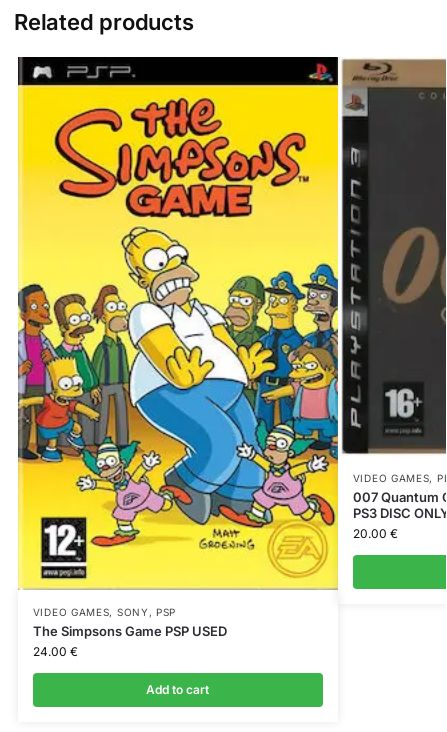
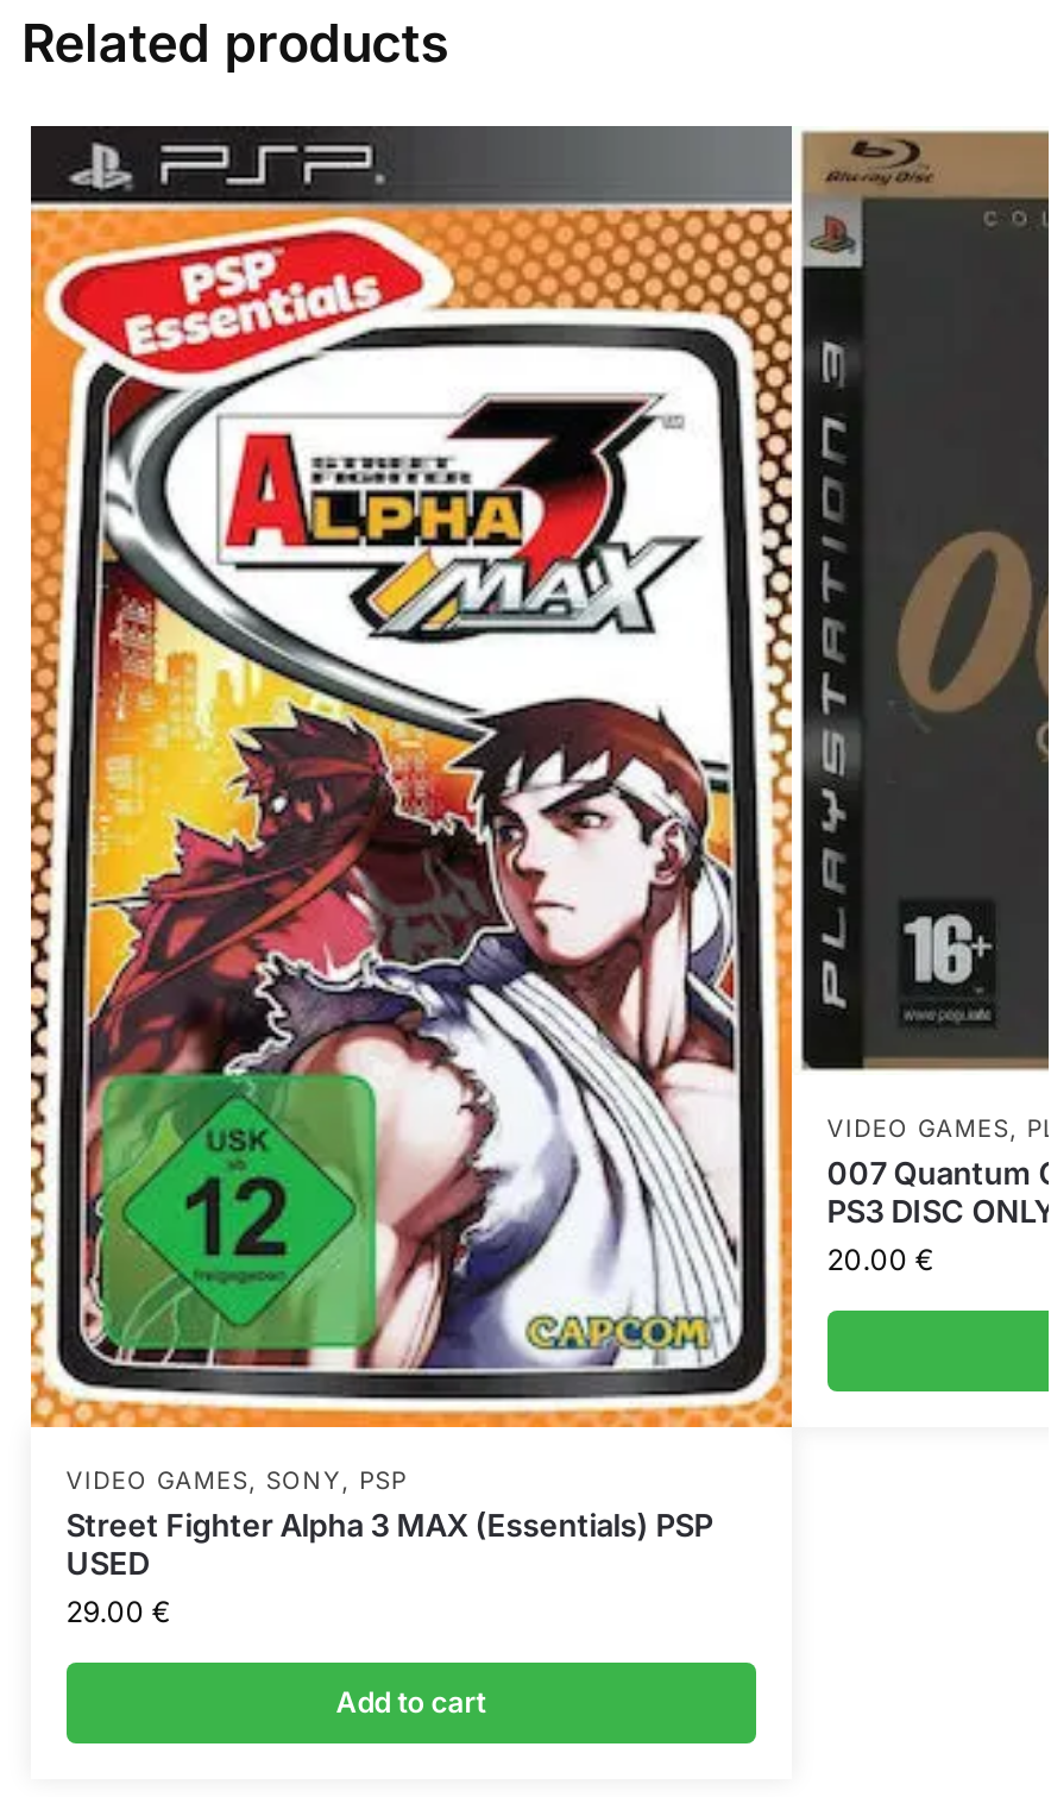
- [image]
- The Simpsons Game PSP USED
- 24.00 €
+ [image]
+ Street Fighter Alpha 3 MAX (Essentials) PSP
+ USED
+ 29.00 €
